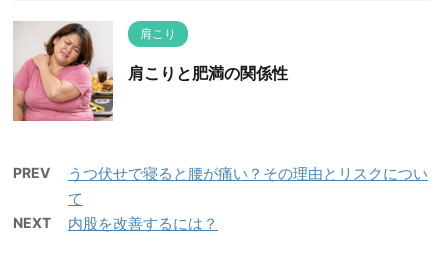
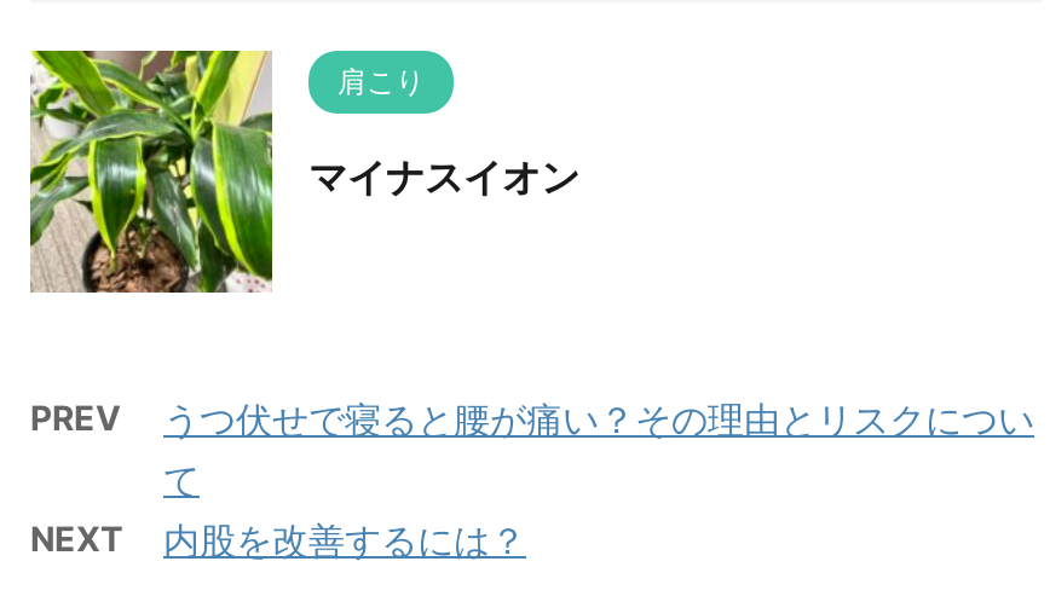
- [image]
- 肩こりと肥満の関係性
+ [image]
+ マイナスイオン
